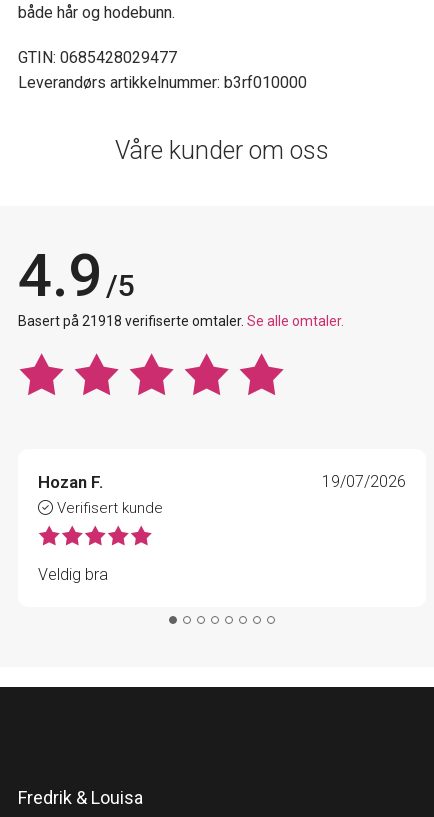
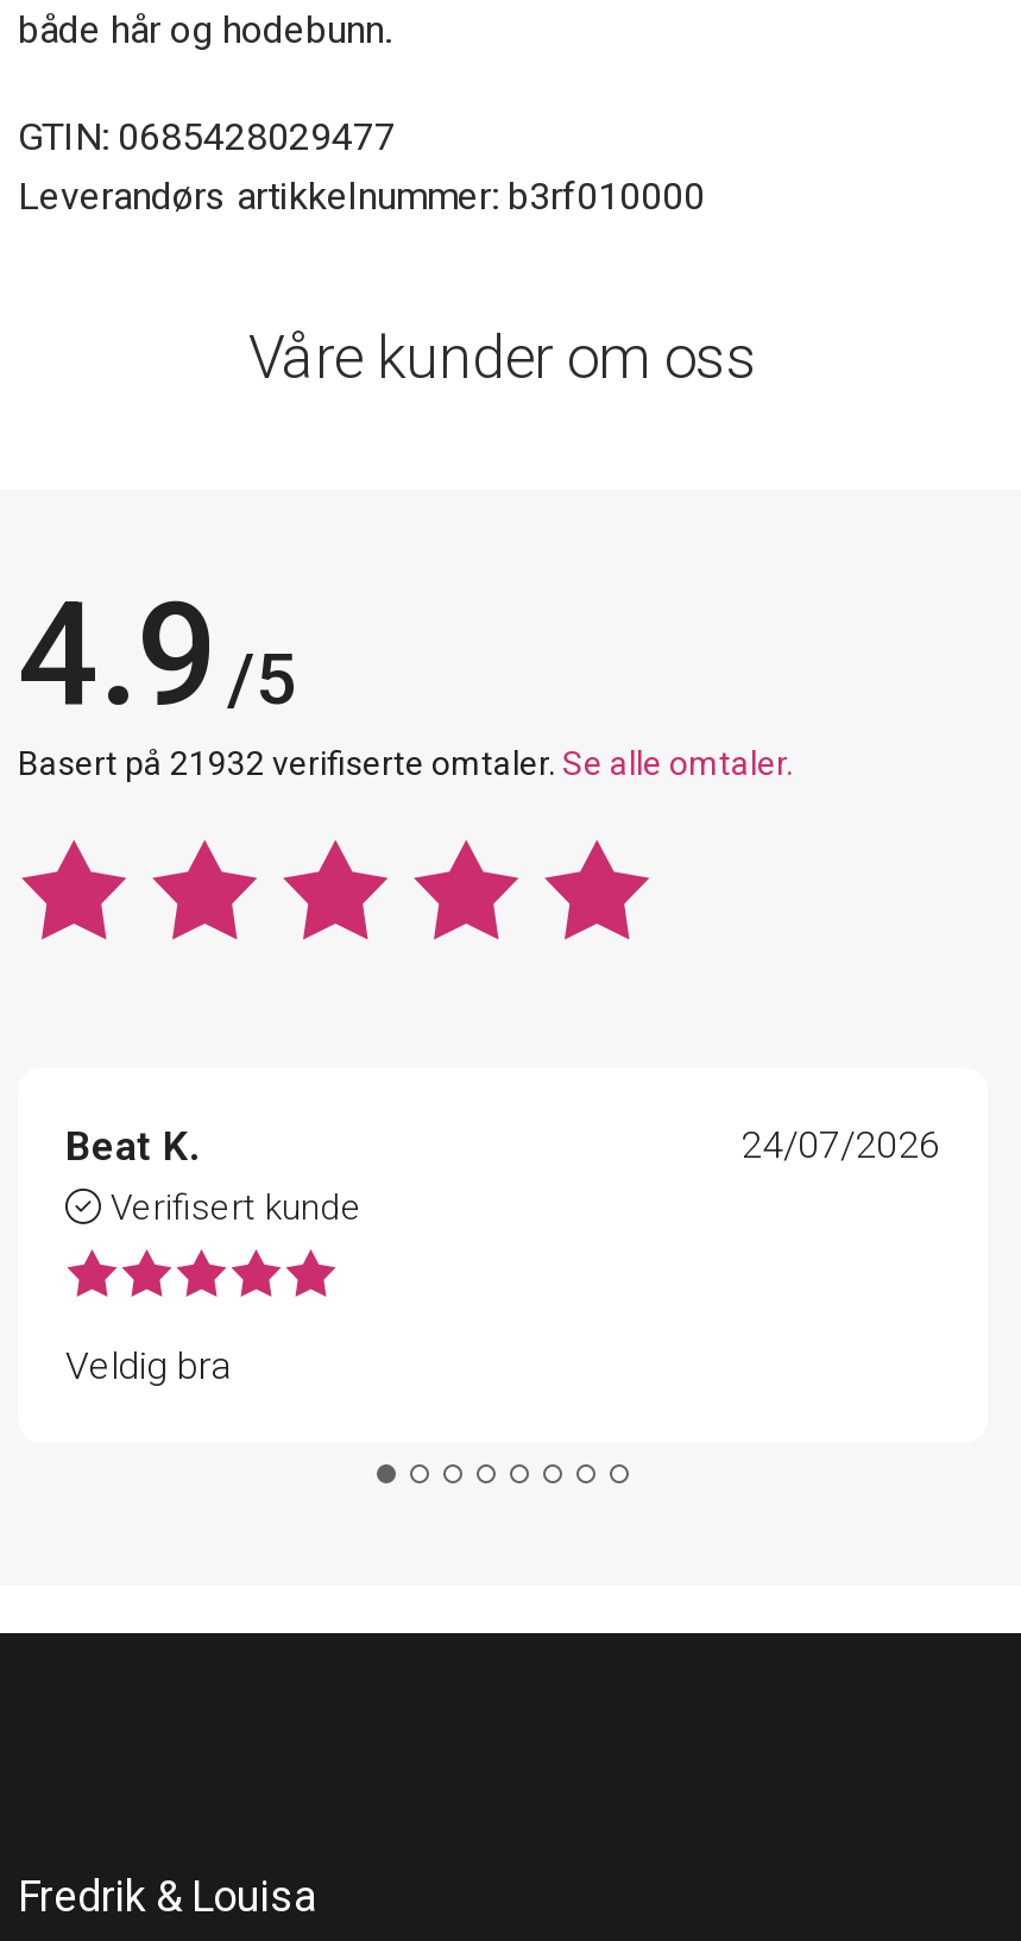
- Basert på 21918 verifiserte omtaler. Se alle omtaler.
+ Basert på 21932 verifiserte omtaler. Se alle omtaler.

- Hozan F.
+ Beat K.

- 19/07/2026
+ 24/07/2026
